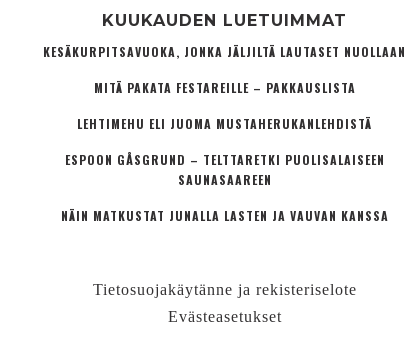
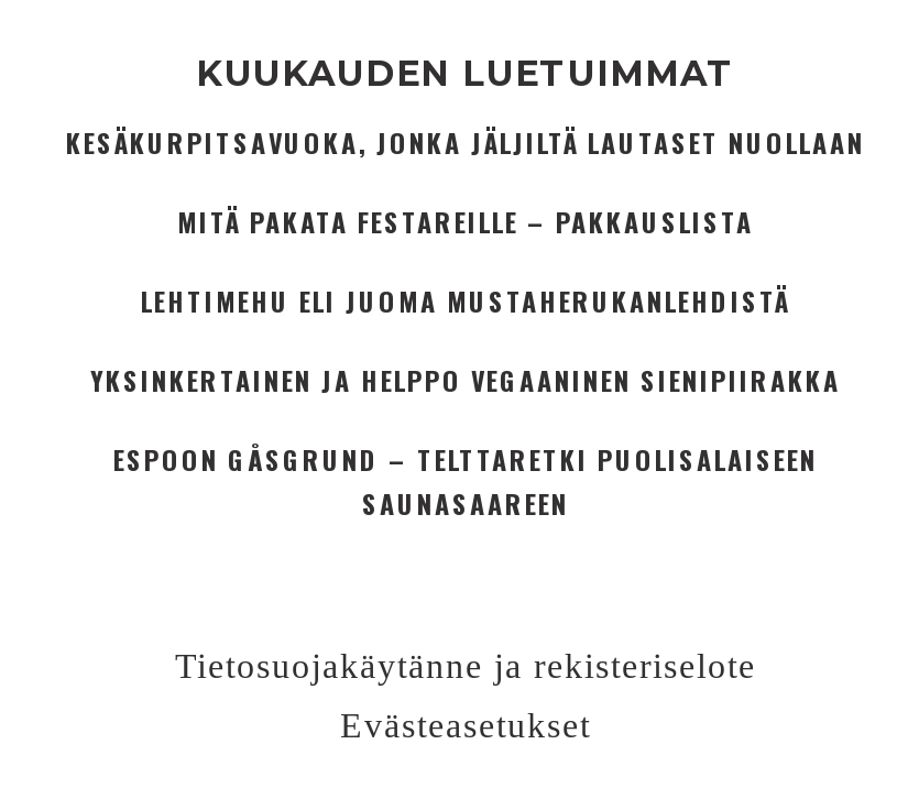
+ YKSINKERTAINEN JA HELPPO VEGAANINEN SIENIPIIRAKKA

moved down: ESPOON GÅSGRUND – TELTTARETKI PUOLISALAISEEN | SAUNASAAREEN

- NÄIN MATKUSTAT JUNALLA LASTEN JA VAUVAN KANSSA
